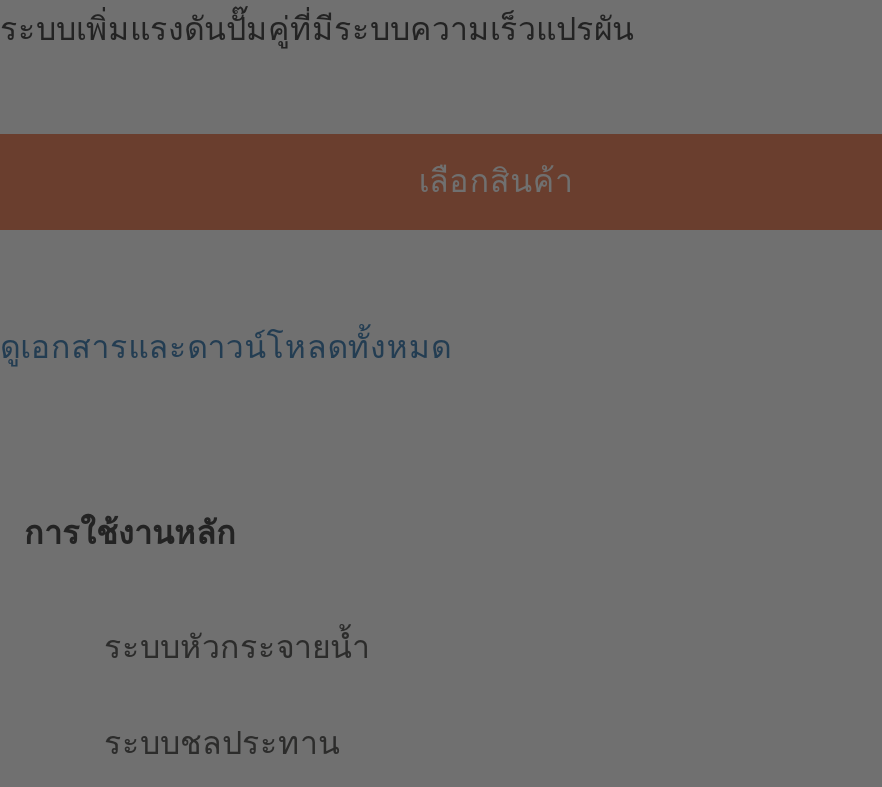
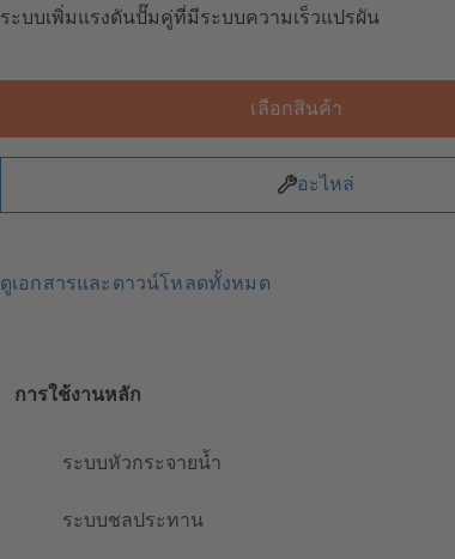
+ อะไหล่
